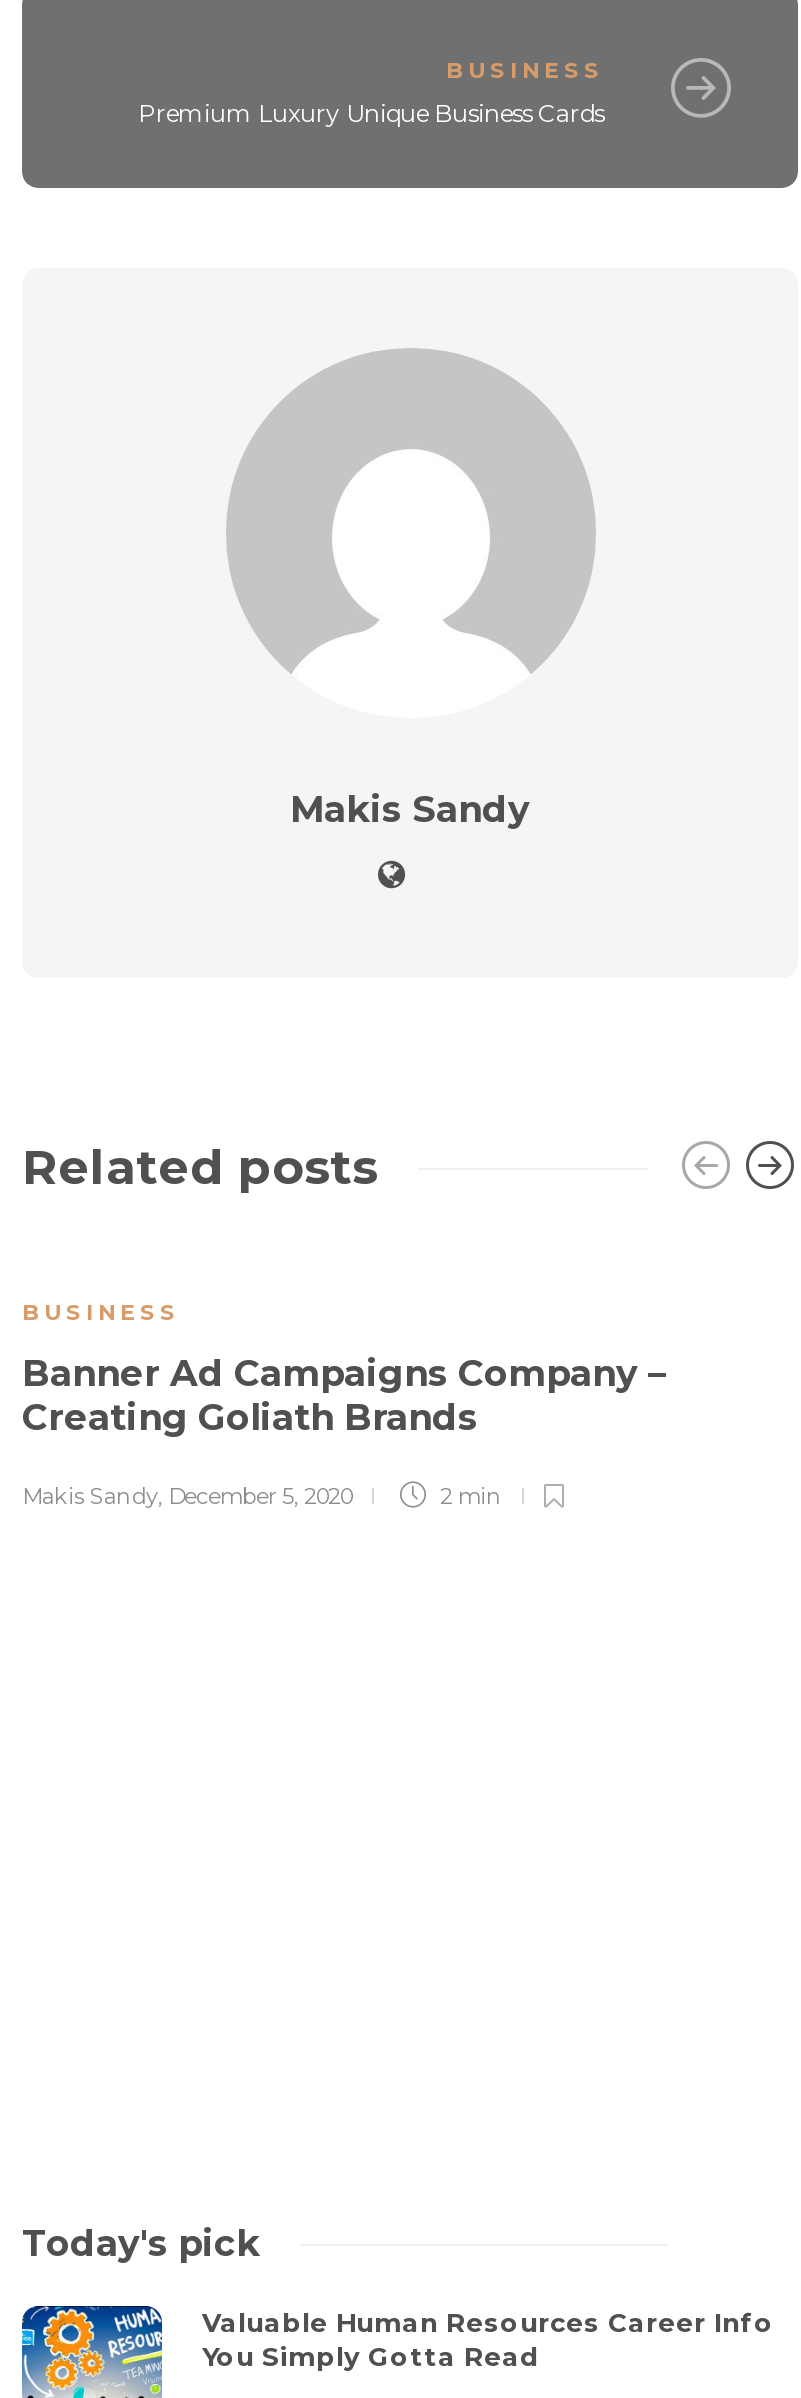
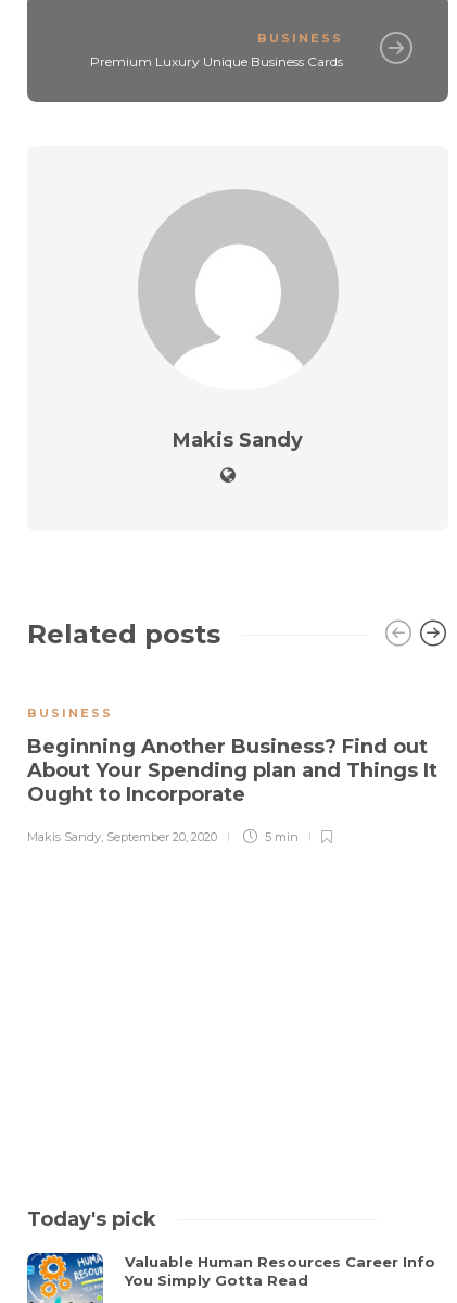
- Banner Ad Campaigns Company –
- Creating Goliath Brands
+ Beginning Another Business? Find out
+ About Your Spending plan and Things It
+ Ought to Incorporate

- Makis Sandy, December 5, 2020
- 2 min
+ Makis Sandy, September 20, 2020
+ 5 min
